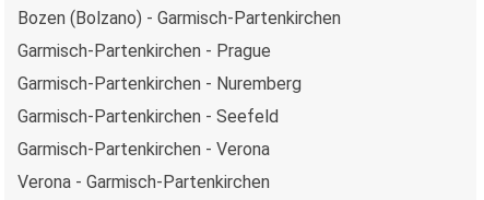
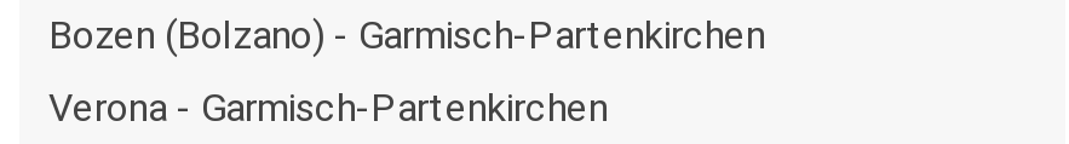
- Garmisch-Partenkirchen - Prague
- Garmisch-Partenkirchen - Nuremberg
- Garmisch-Partenkirchen - Seefeld
- Garmisch-Partenkirchen - Verona
